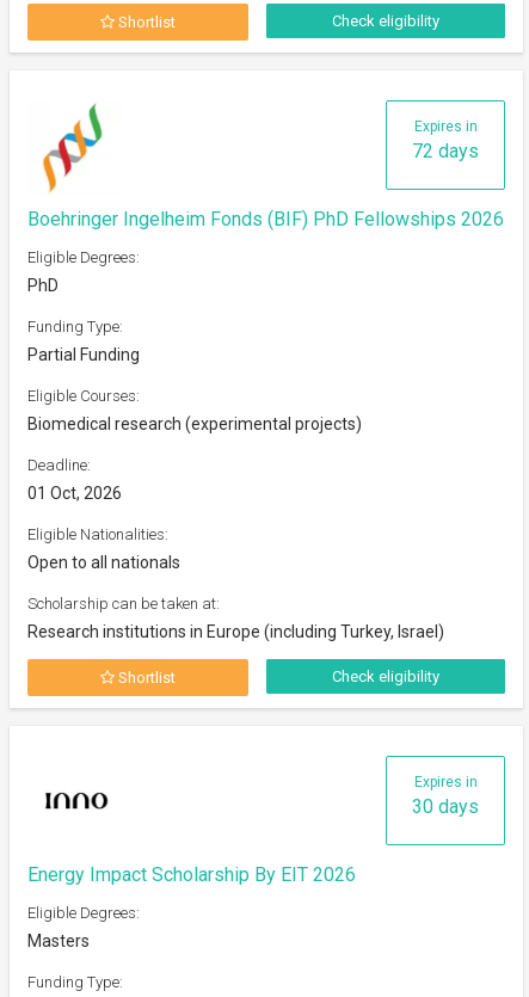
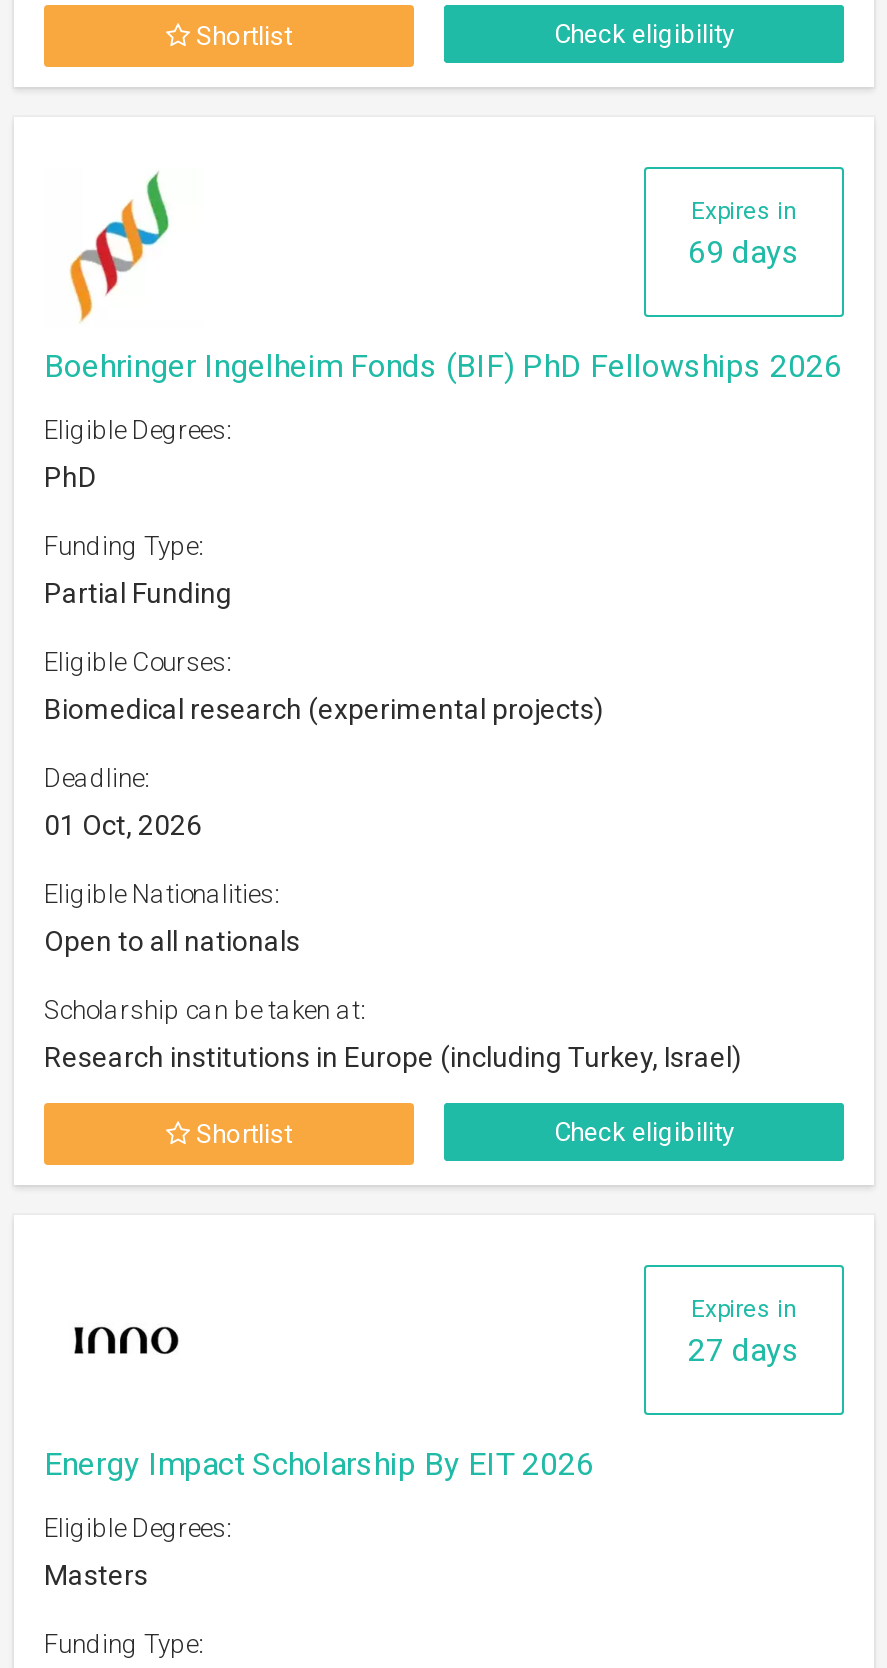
- 72 days
+ 69 days

- 30 days
+ 27 days
